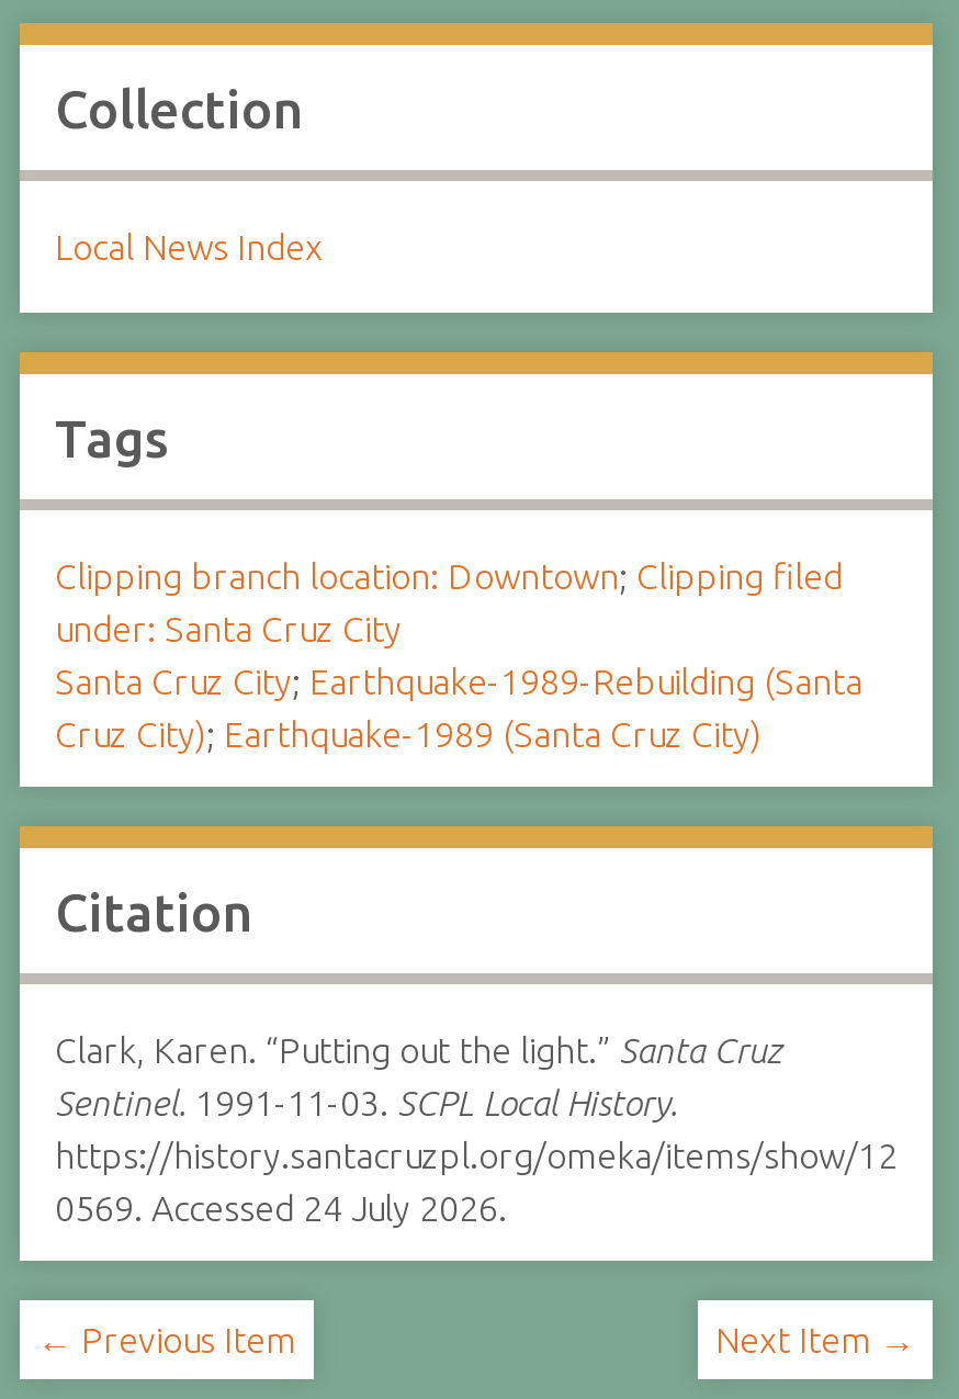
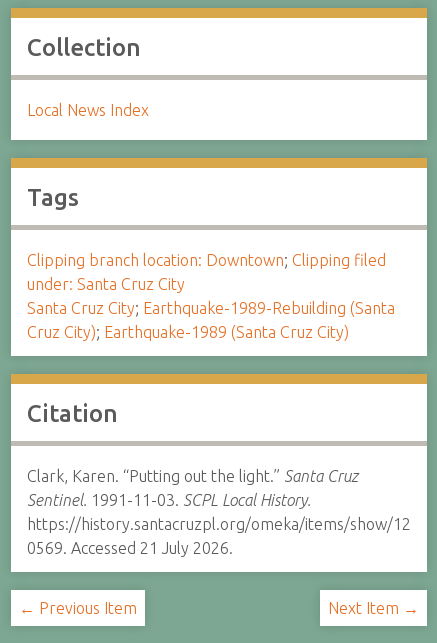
- 0569. Accessed 24 July 2026.
+ 0569. Accessed 21 July 2026.
